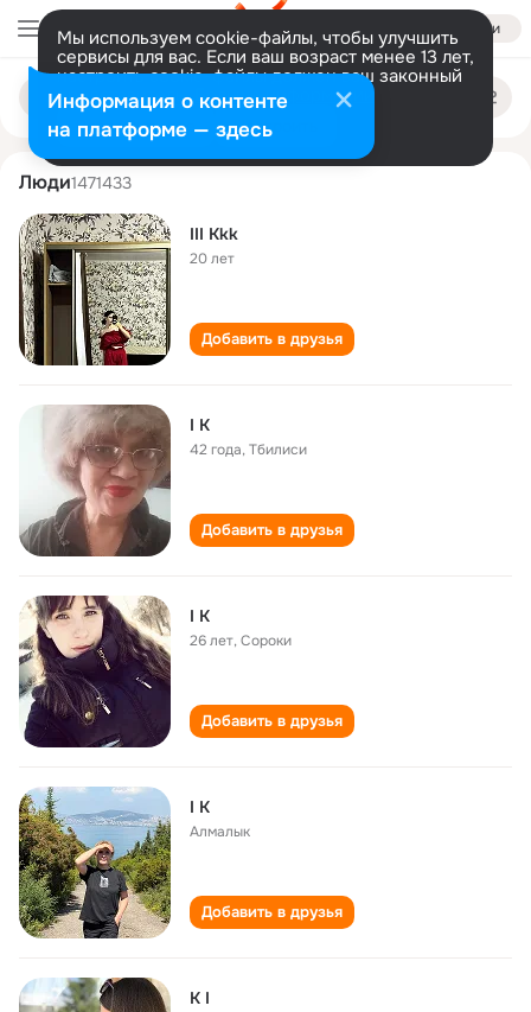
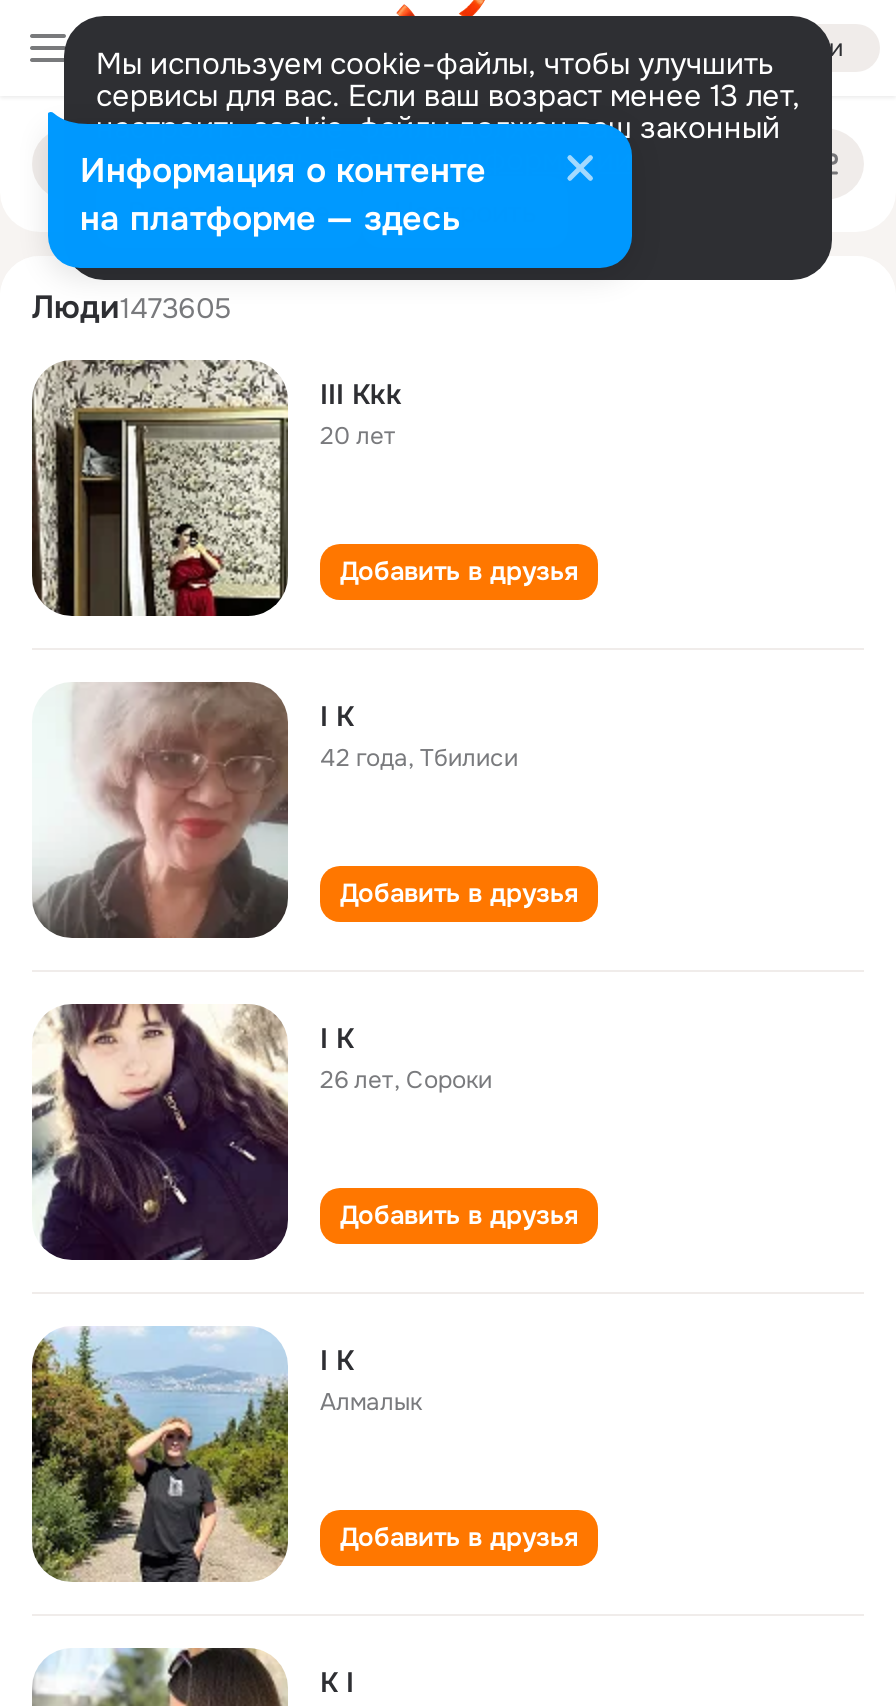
- Люди1471433
+ Люди1473605
